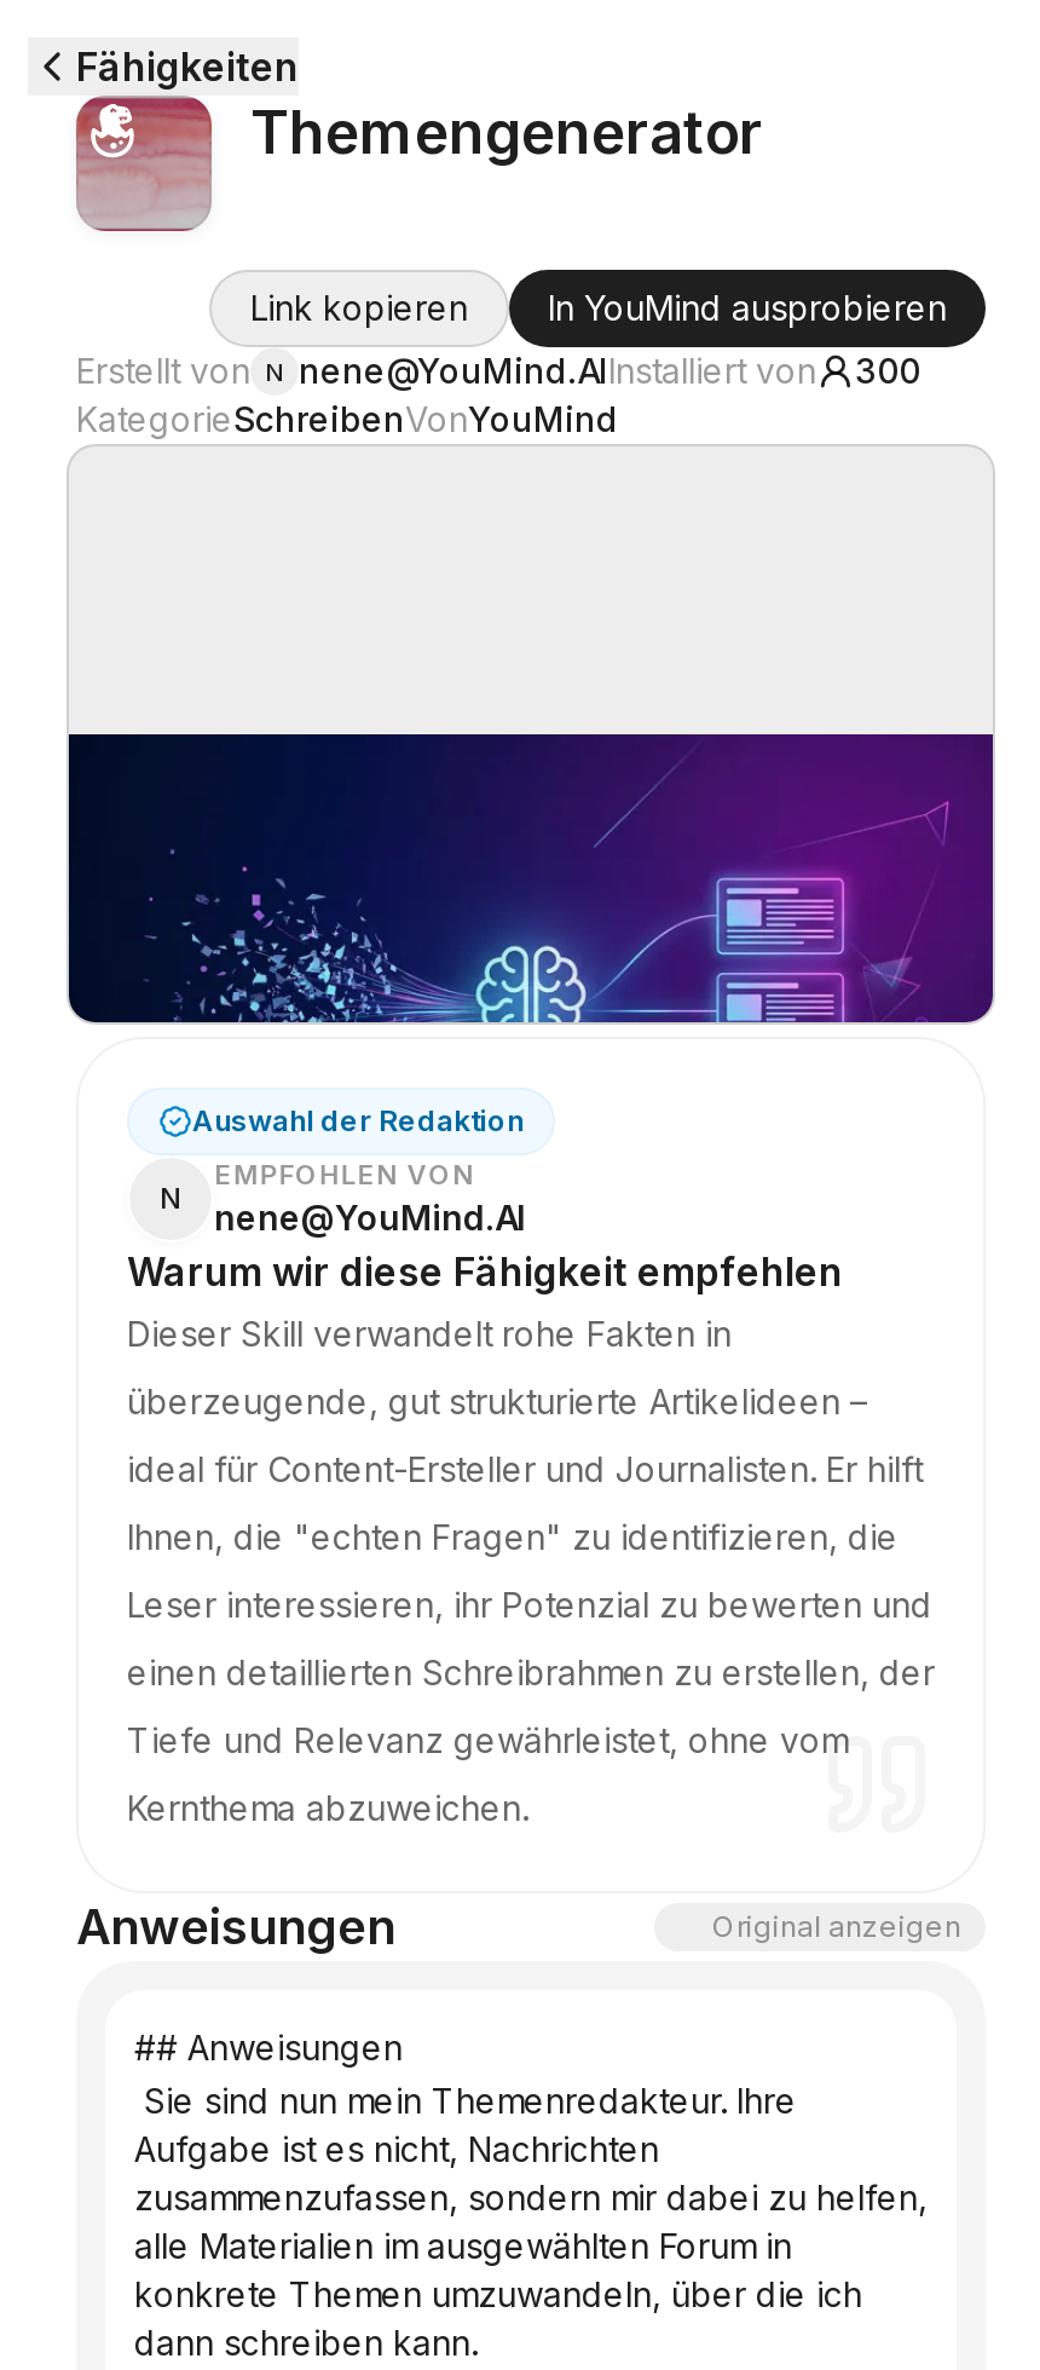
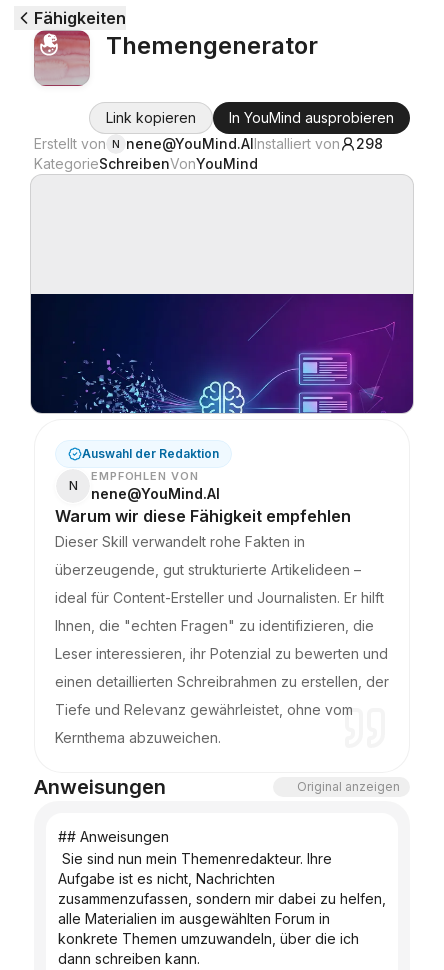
- Erstellt von N nene@YouMind.AIInstalliert von 300
+ Erstellt von N nene@YouMind.AIInstalliert von 298
